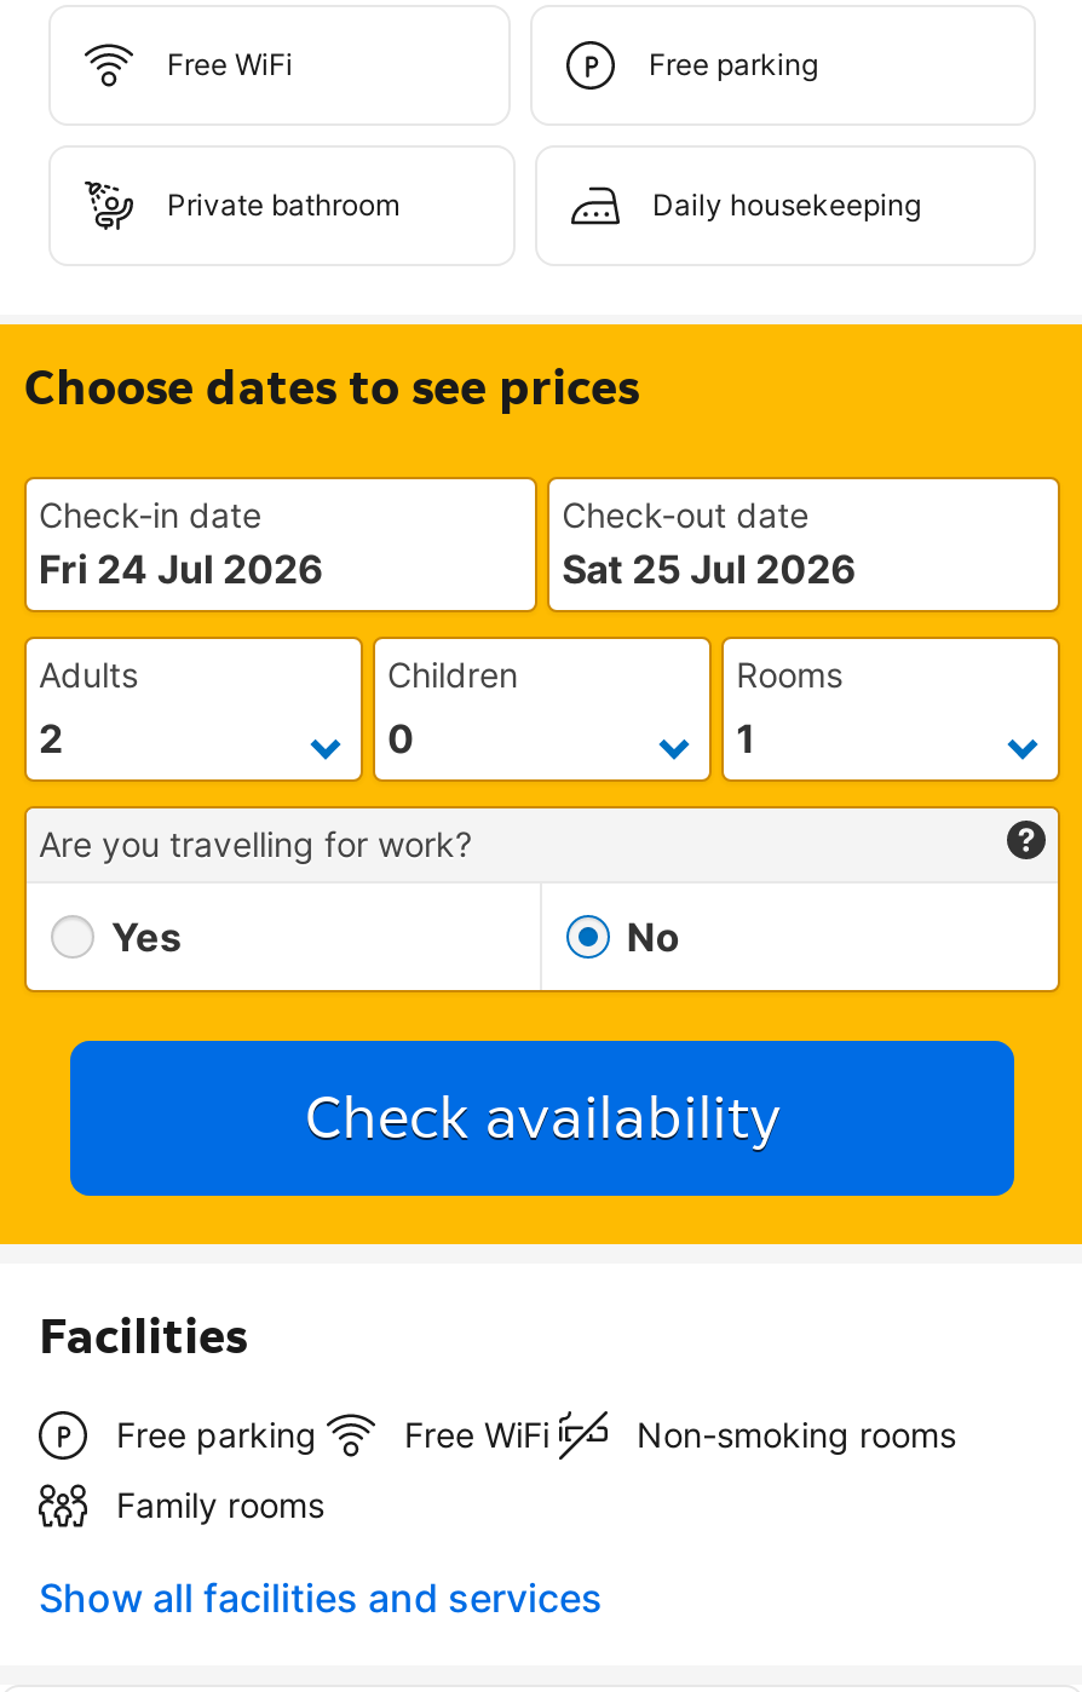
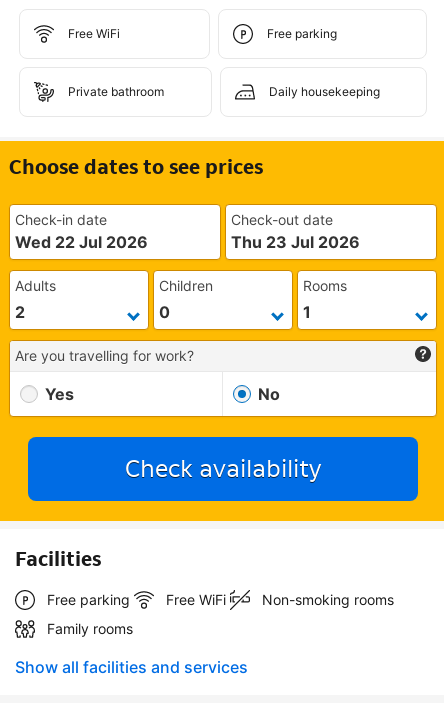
- Fri 24 Jul 2026
+ Wed 22 Jul 2026

- Sat 25 Jul 2026
+ Thu 23 Jul 2026
